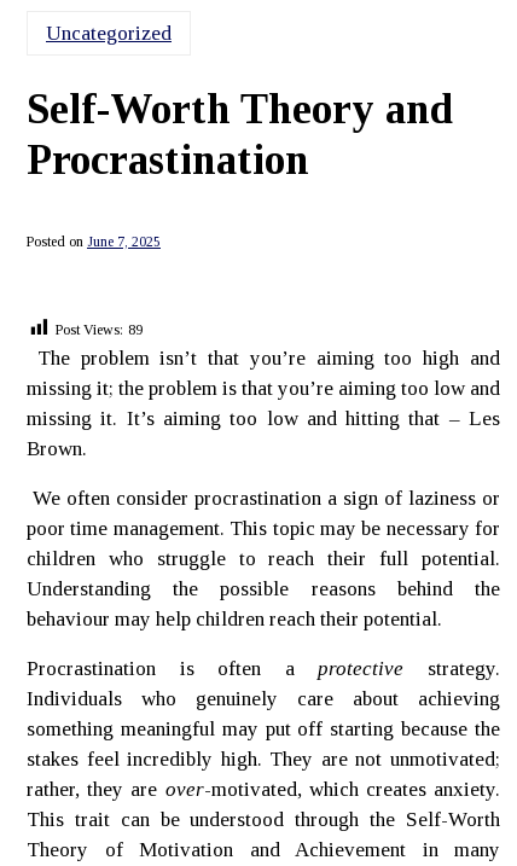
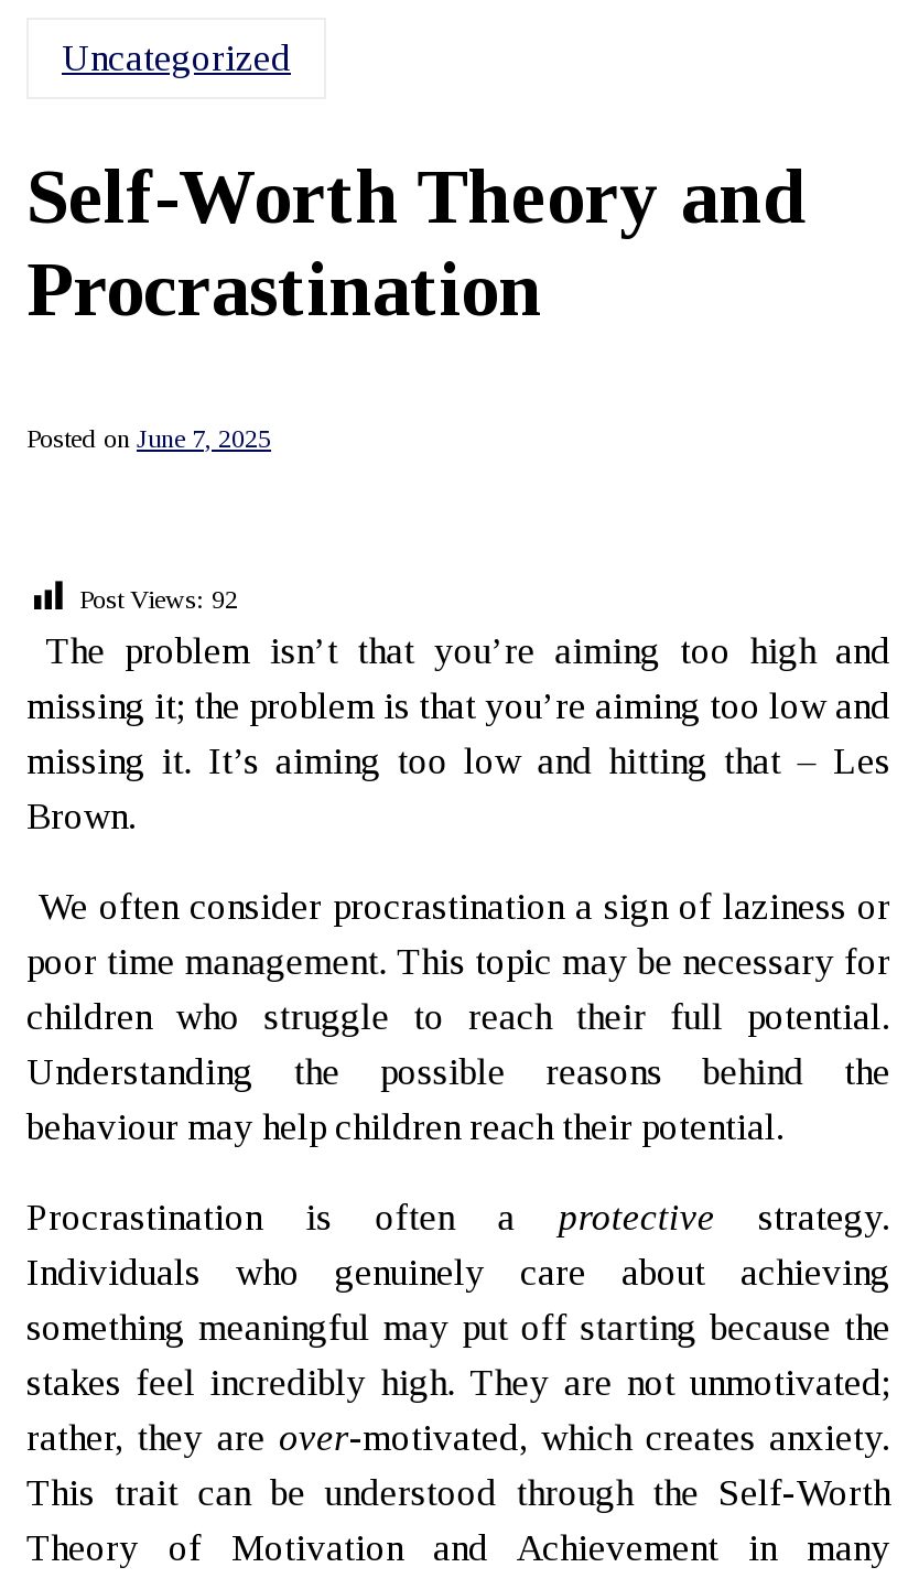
- Post Views: 89
+ Post Views: 92
